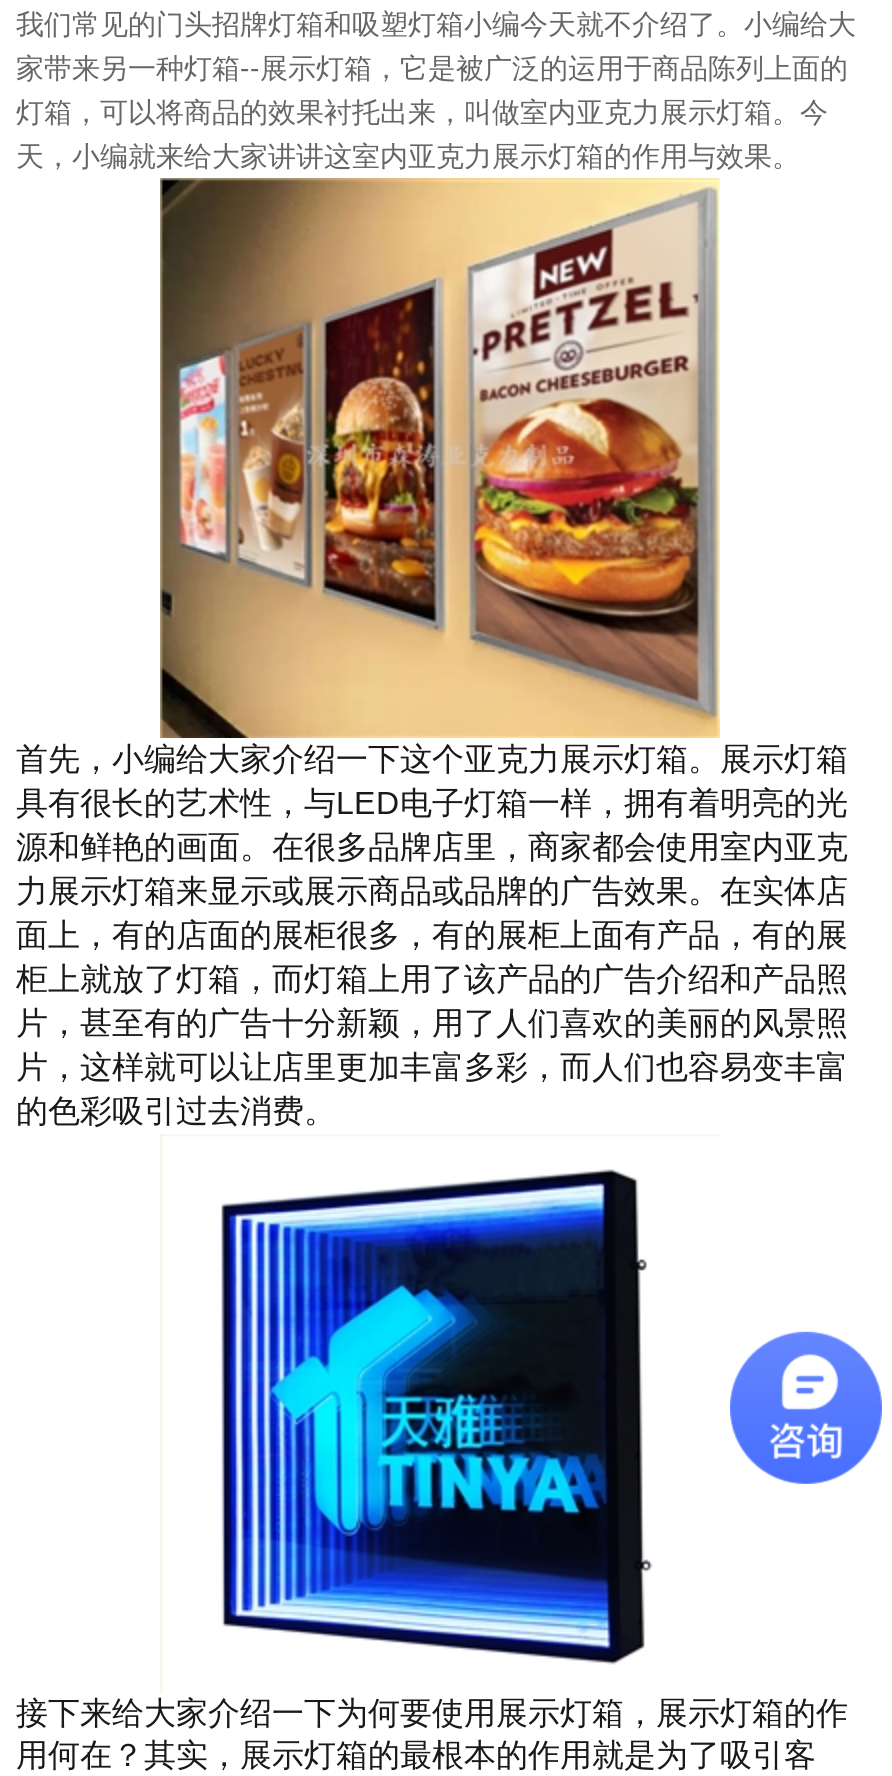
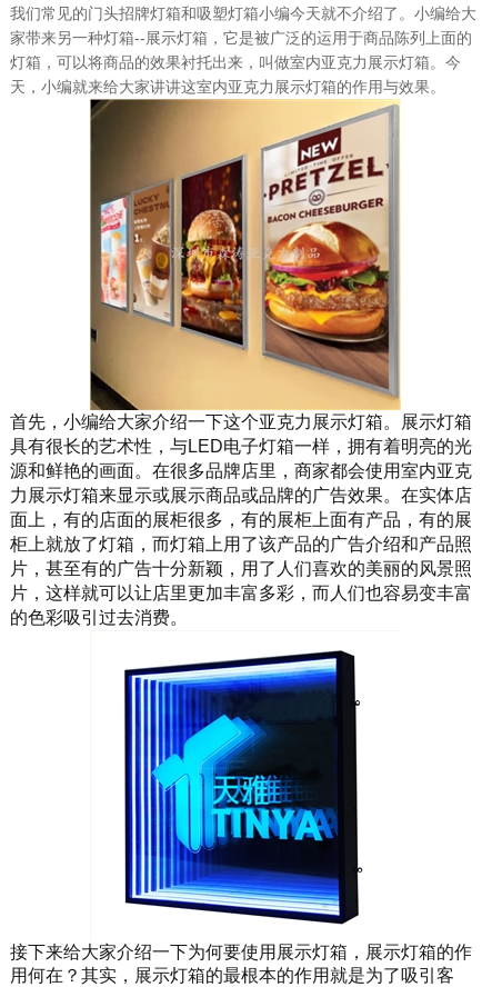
- [image]
